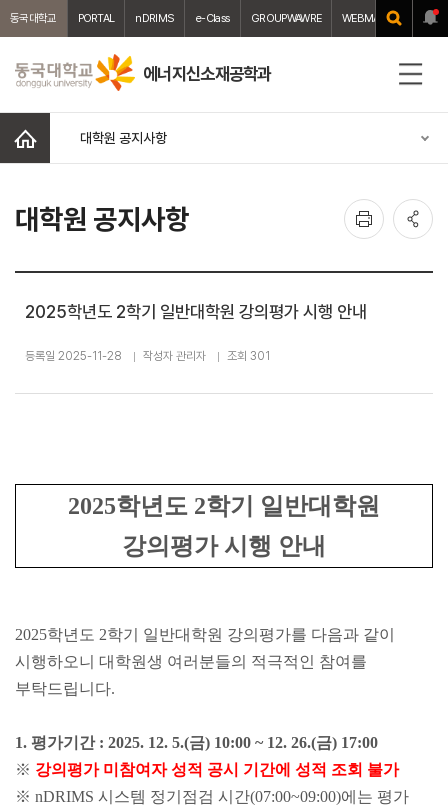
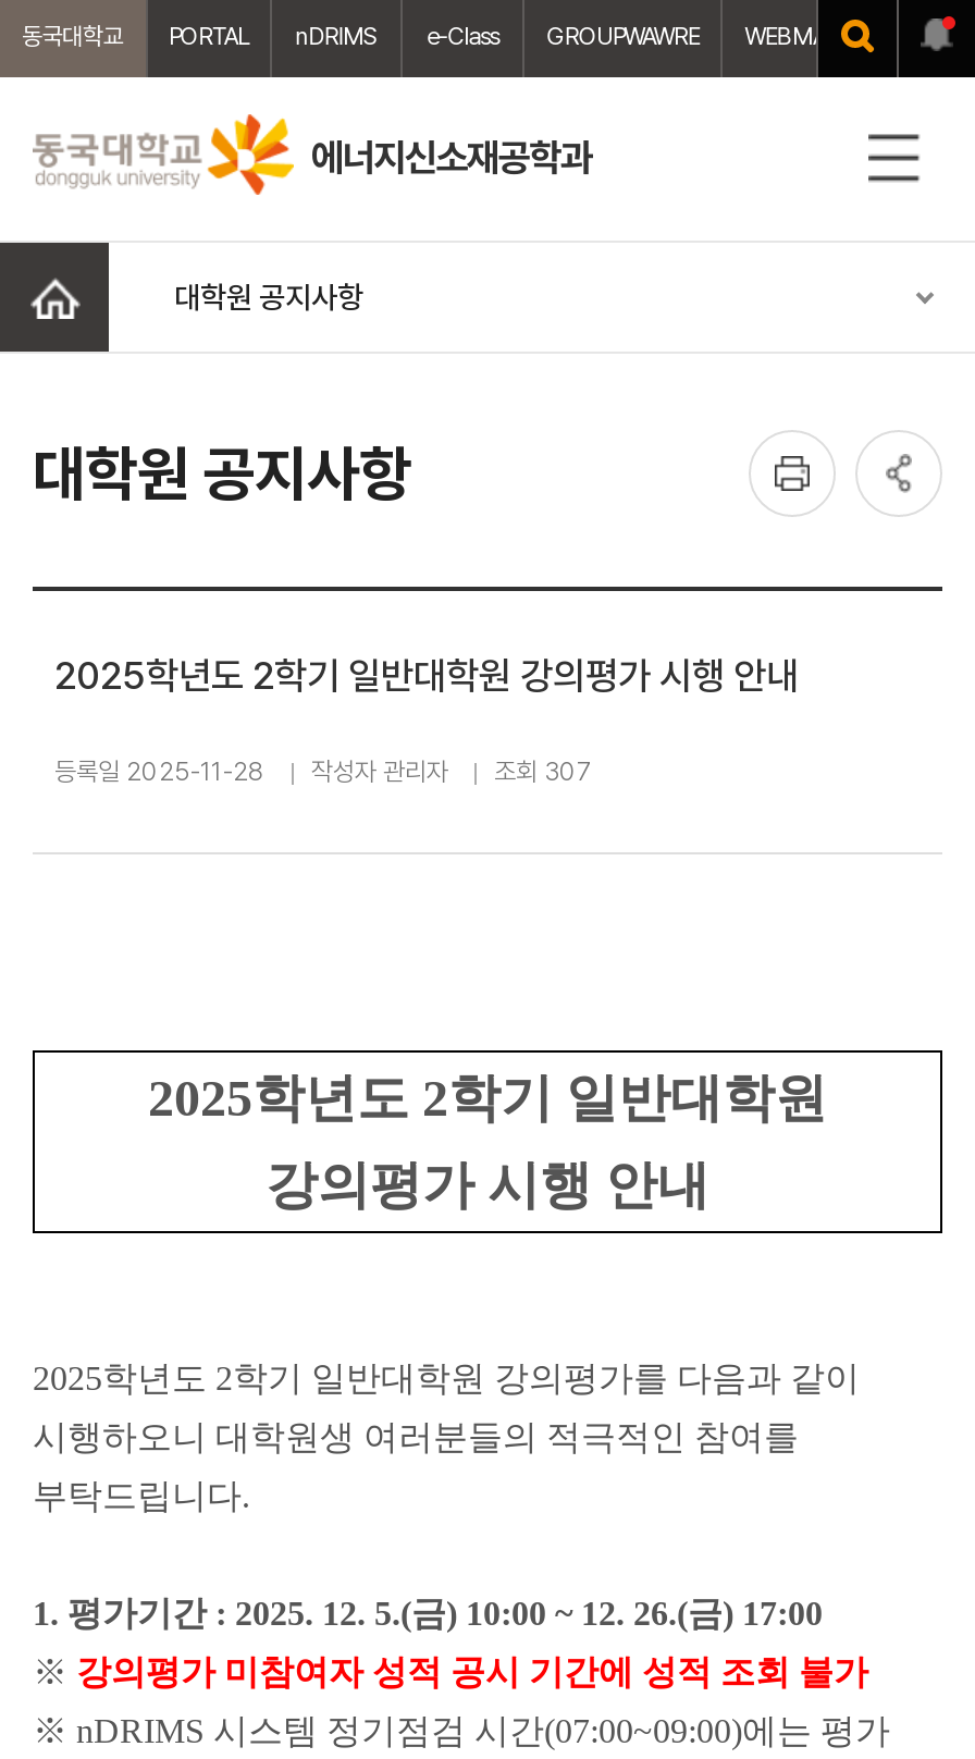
- 등록일 2025-11-28 작성자 관리자 조회 301
+ 등록일 2025-11-28 작성자 관리자 조회 307
